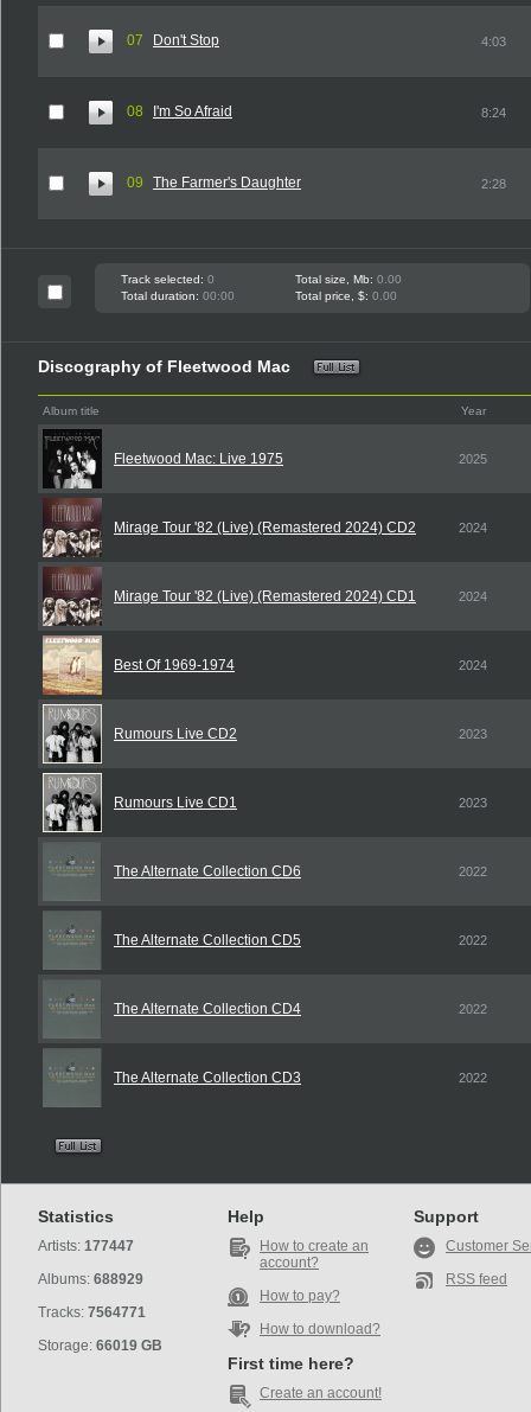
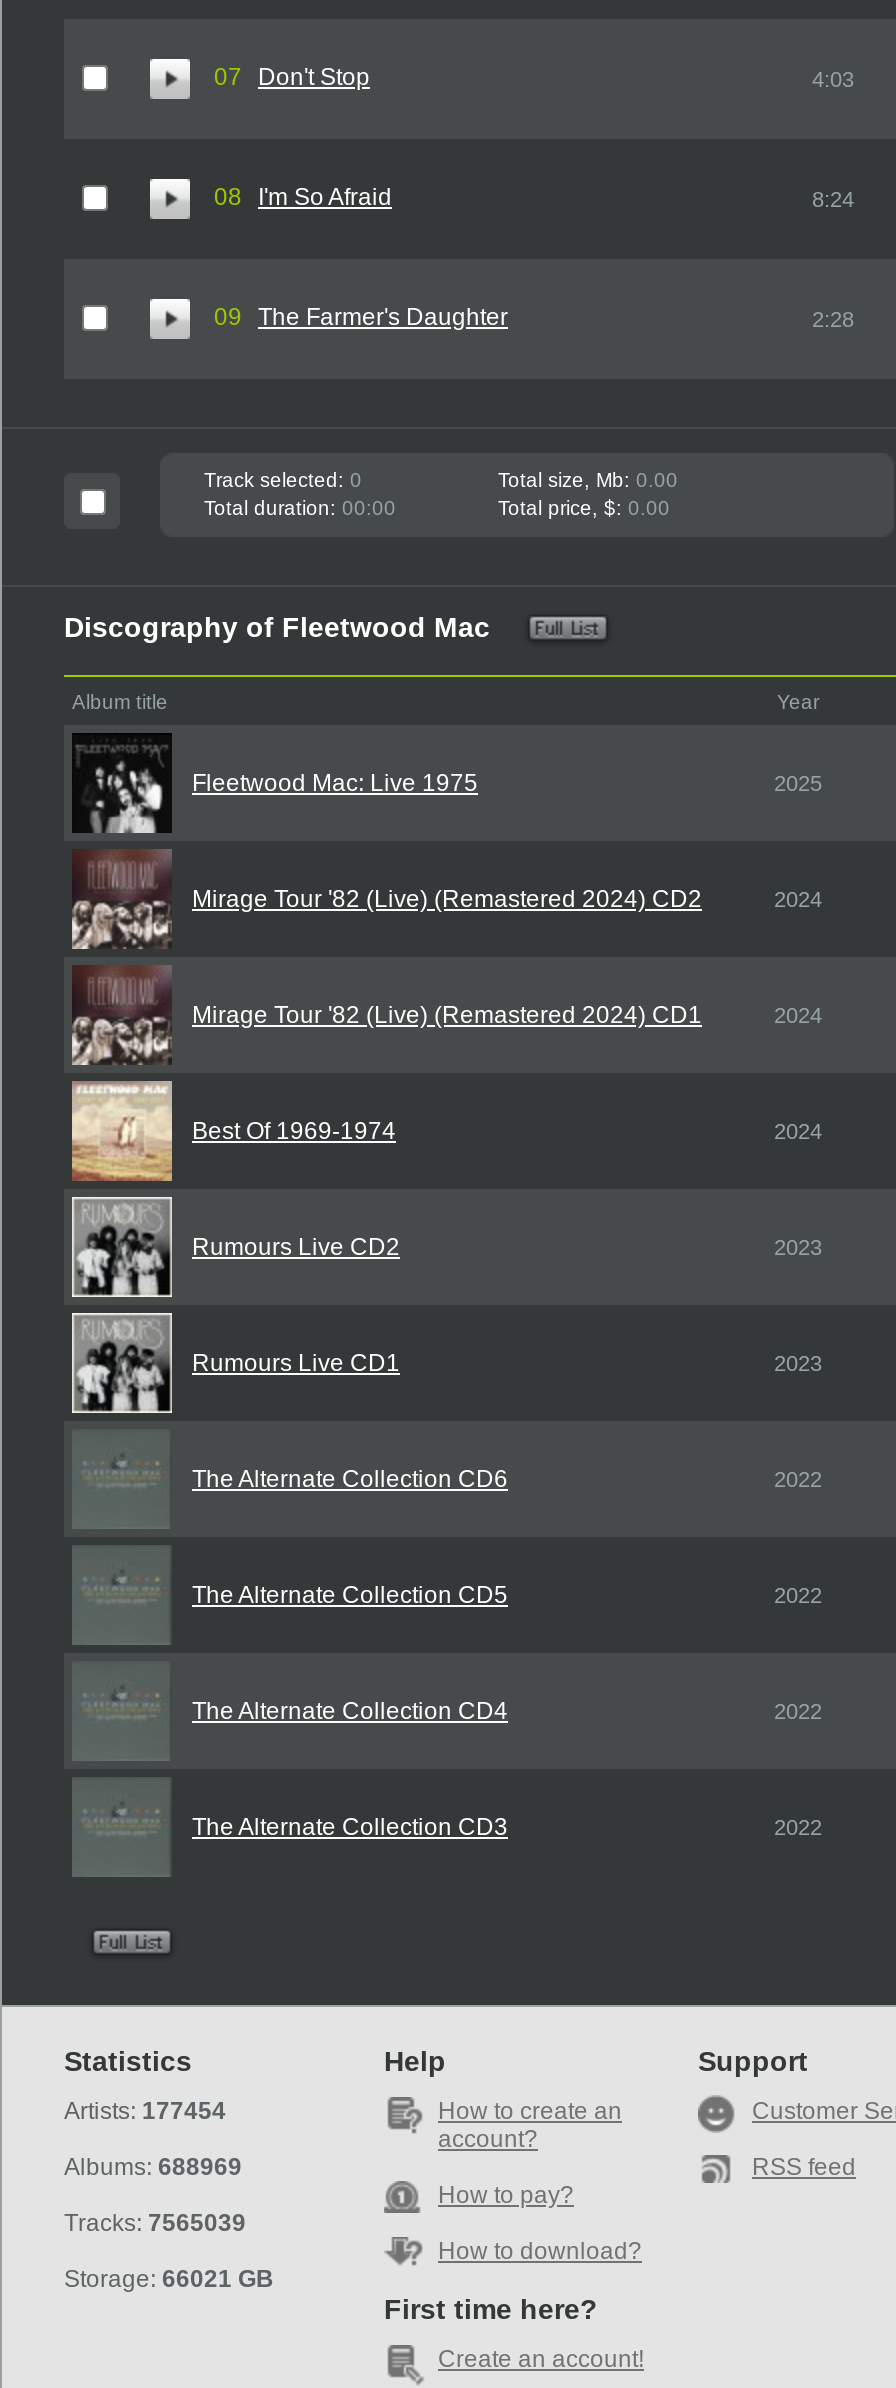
- Artists: 177447
+ Artists: 177454

- Albums: 688929
+ Albums: 688969

- Tracks: 7564771
+ Tracks: 7565039

- Storage: 66019 GB
+ Storage: 66021 GB
